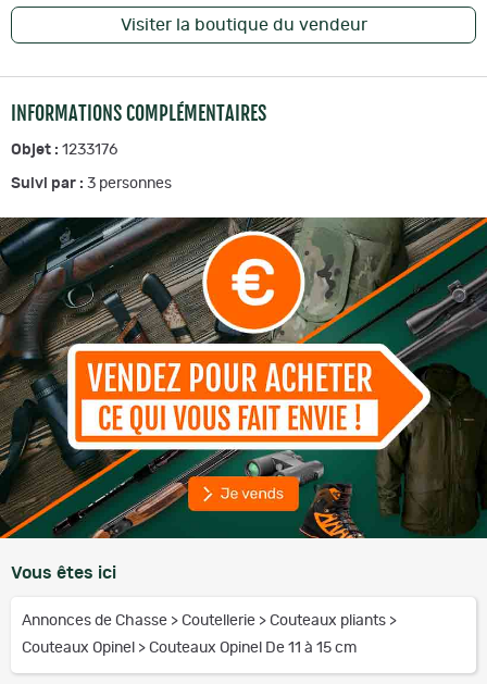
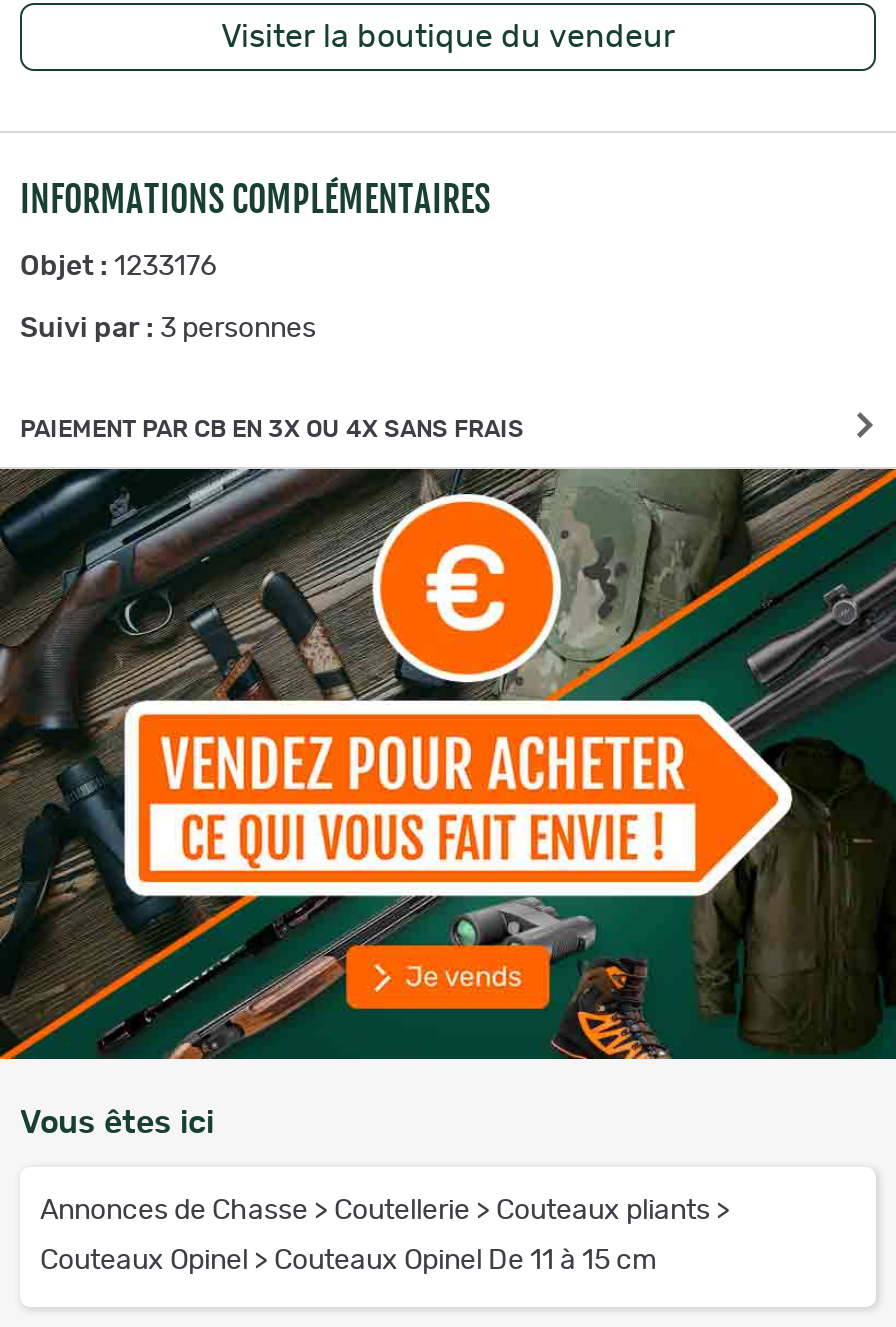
+ PAIEMENT PAR CB EN 3X OU 4X SANS FRAIS
